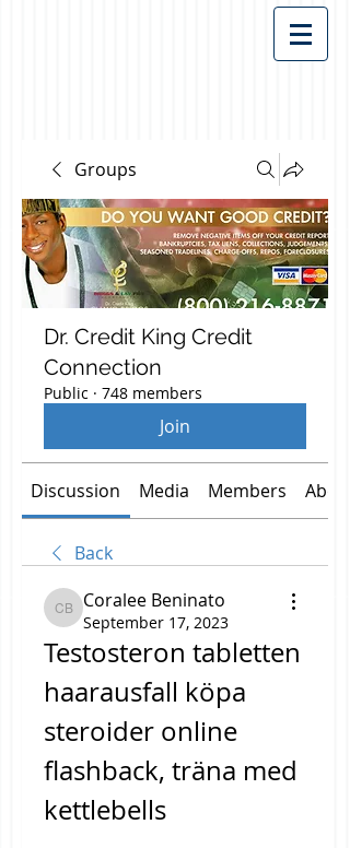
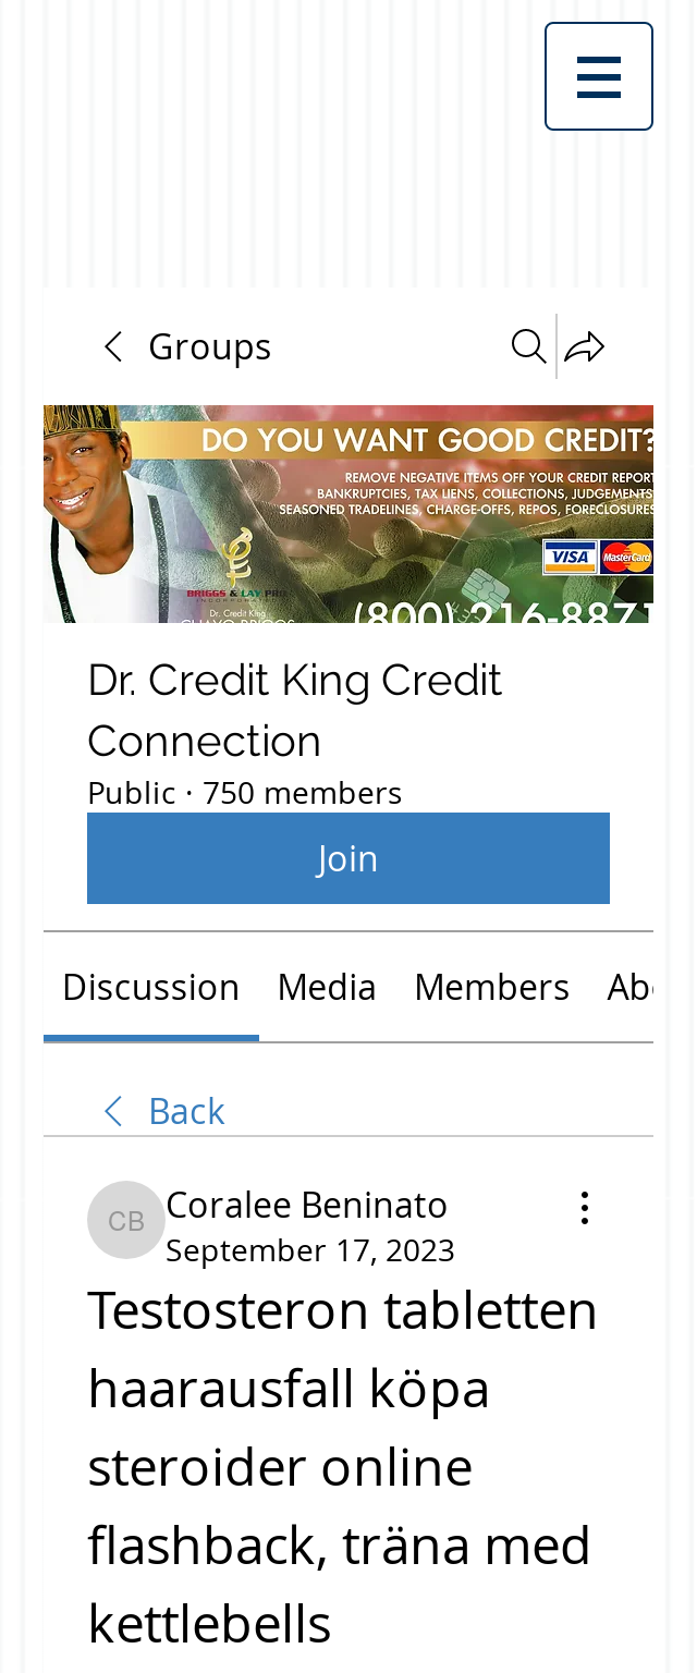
- Public · 748 members
+ Public · 750 members
